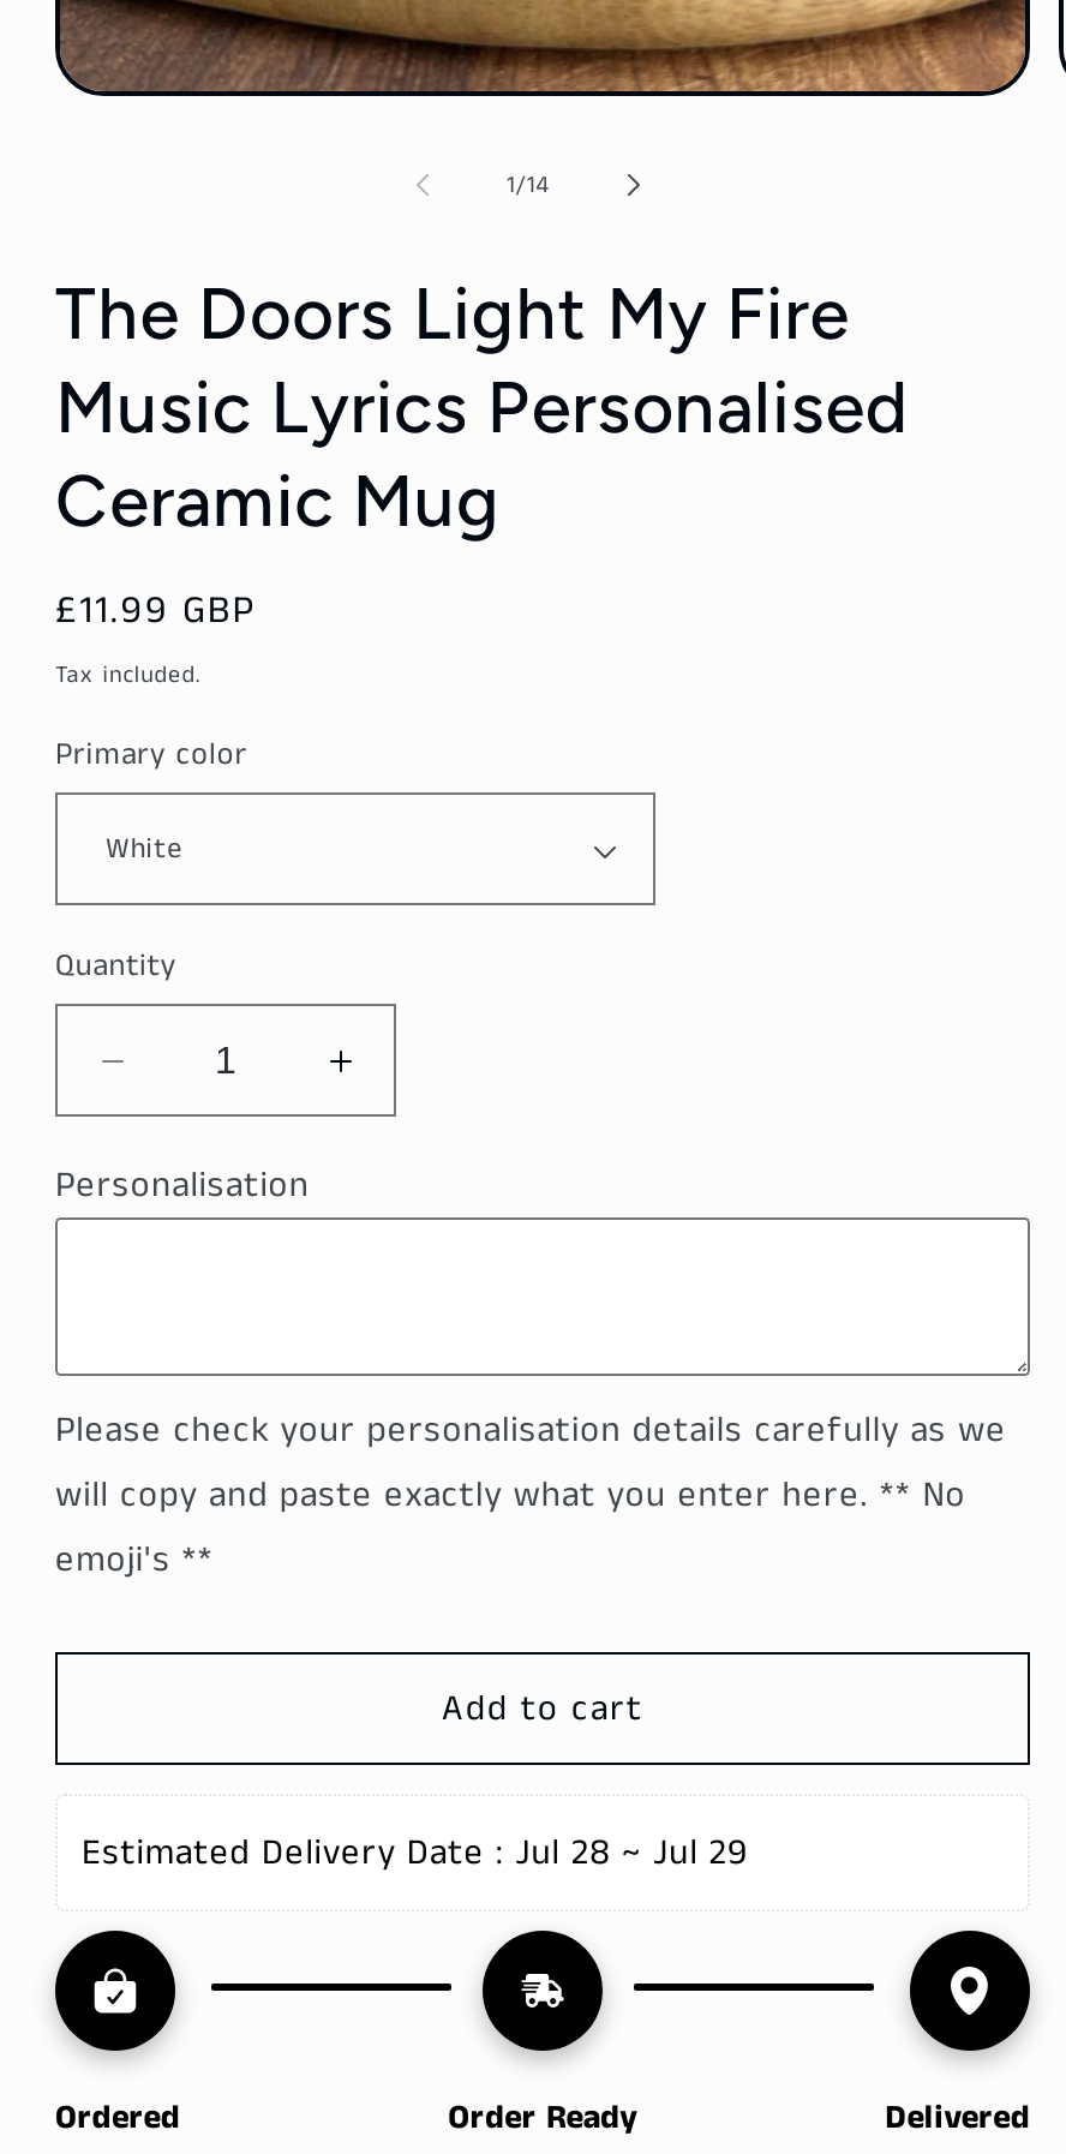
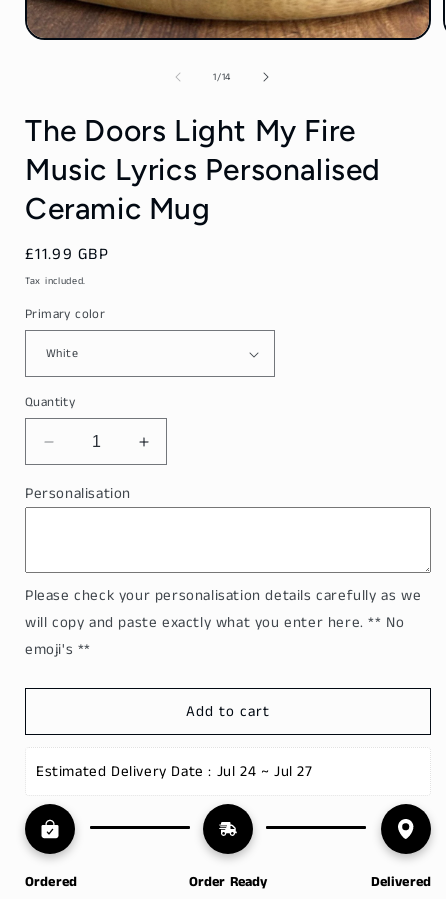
- Estimated Delivery Date : Jul 28 ~ Jul 29
+ Estimated Delivery Date : Jul 24 ~ Jul 27
